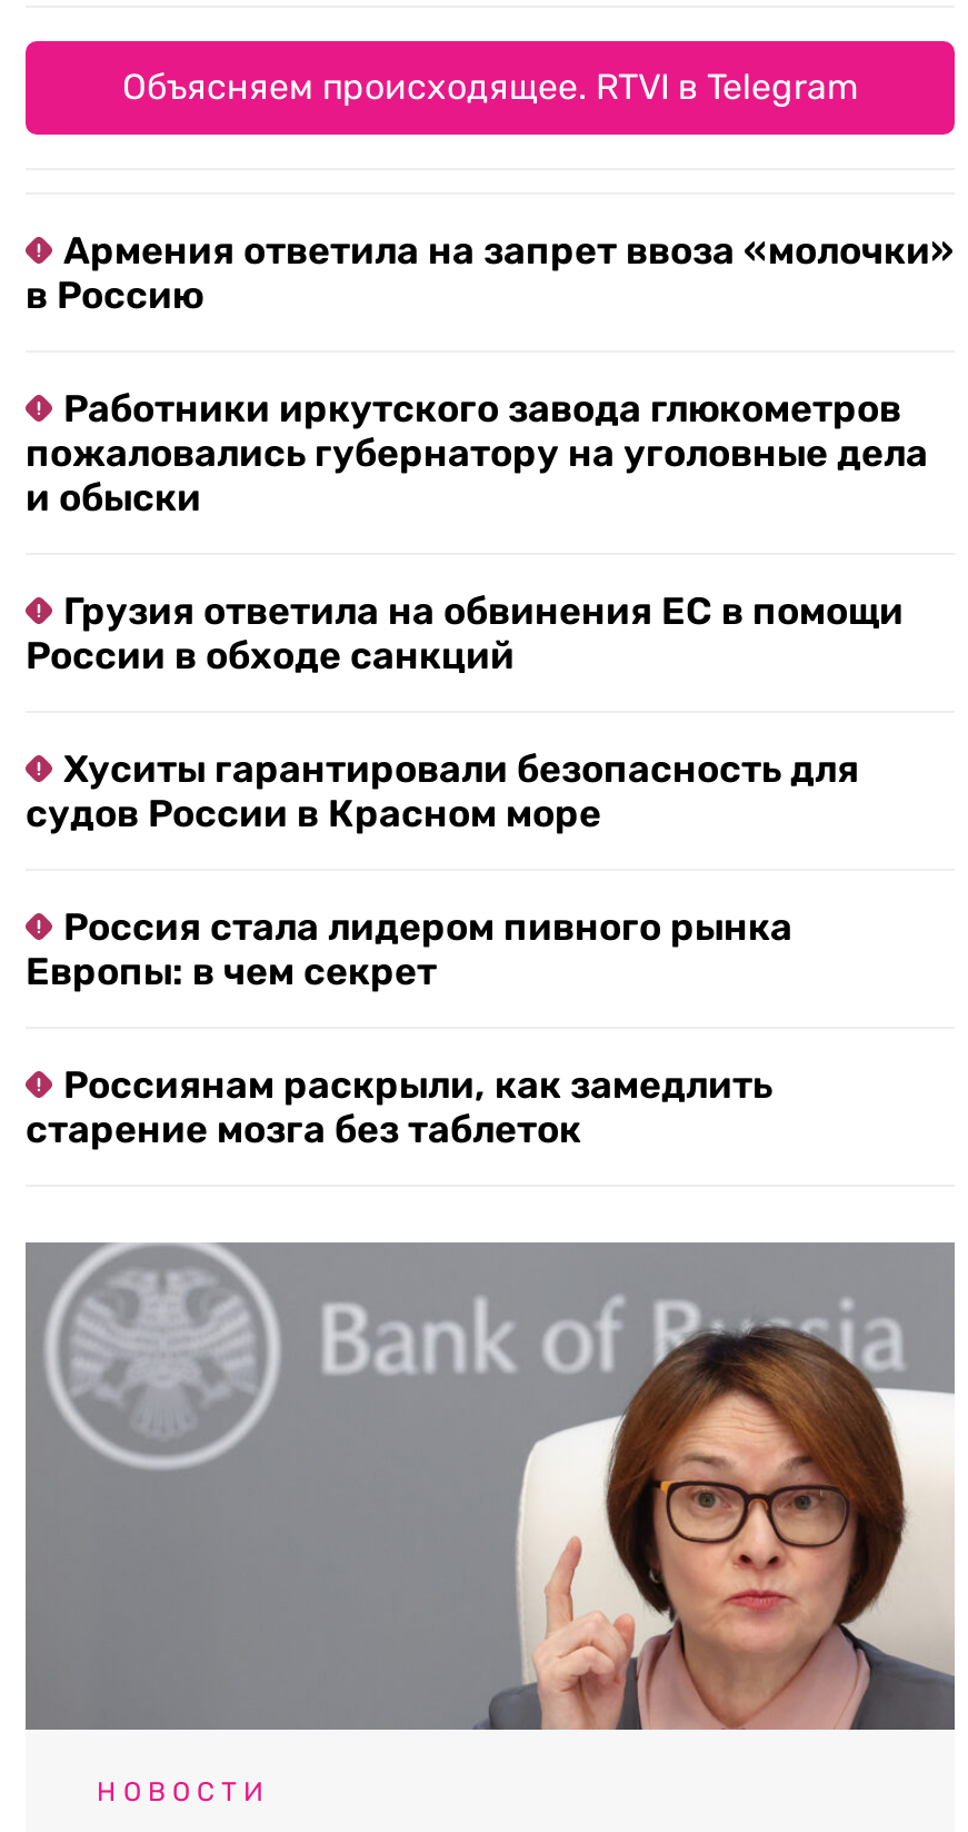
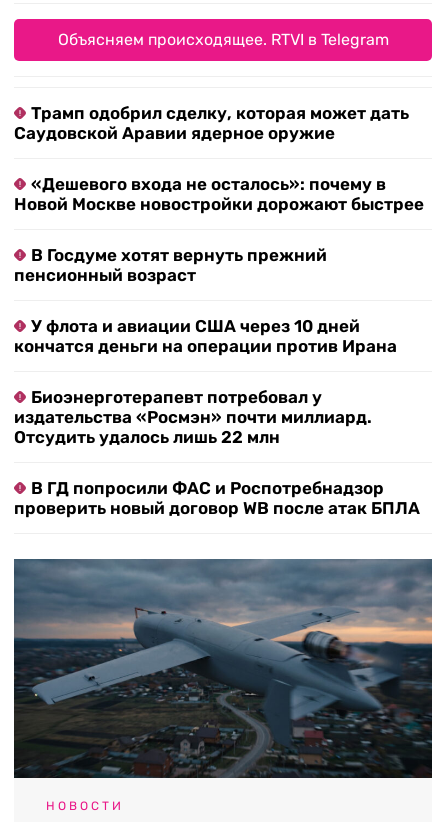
- Армения ответила на запрет ввоза «молочки»
- в Россию
+ Трамп одобрил сделку, которая может дать
+ Саудовской Аравии ядерное оружие

- Работники иркутского завода глюкометров
- пожаловались губернатору на уголовные дела
- и обыски
+ «Дешевого входа не осталось»: почему в
+ Новой Москве новостройки дорожают быстрее

- Грузия ответила на обвинения ЕС в помощи
- России в обходе санкций
+ В Госдуме хотят вернуть прежний
+ пенсионный возраст

- Хуситы гарантировали безопасность для
- судов России в Красном море
+ У флота и авиации США через 10 дней
+ кончатся деньги на операции против Ирана

- Россия стала лидером пивного рынка
- Европы: в чем секрет
+ Биоэнерготерапевт потребовал у
+ издательства «Росмэн» почти миллиард.
+ Отсудить удалось лишь 22 млн

- Россиянам раскрыли, как замедлить
- старение мозга без таблеток
+ В ГД попросили ФАС и Роспотребнадзор
+ проверить новый договор WB после атак БПЛА

- [image]
+ [image]
